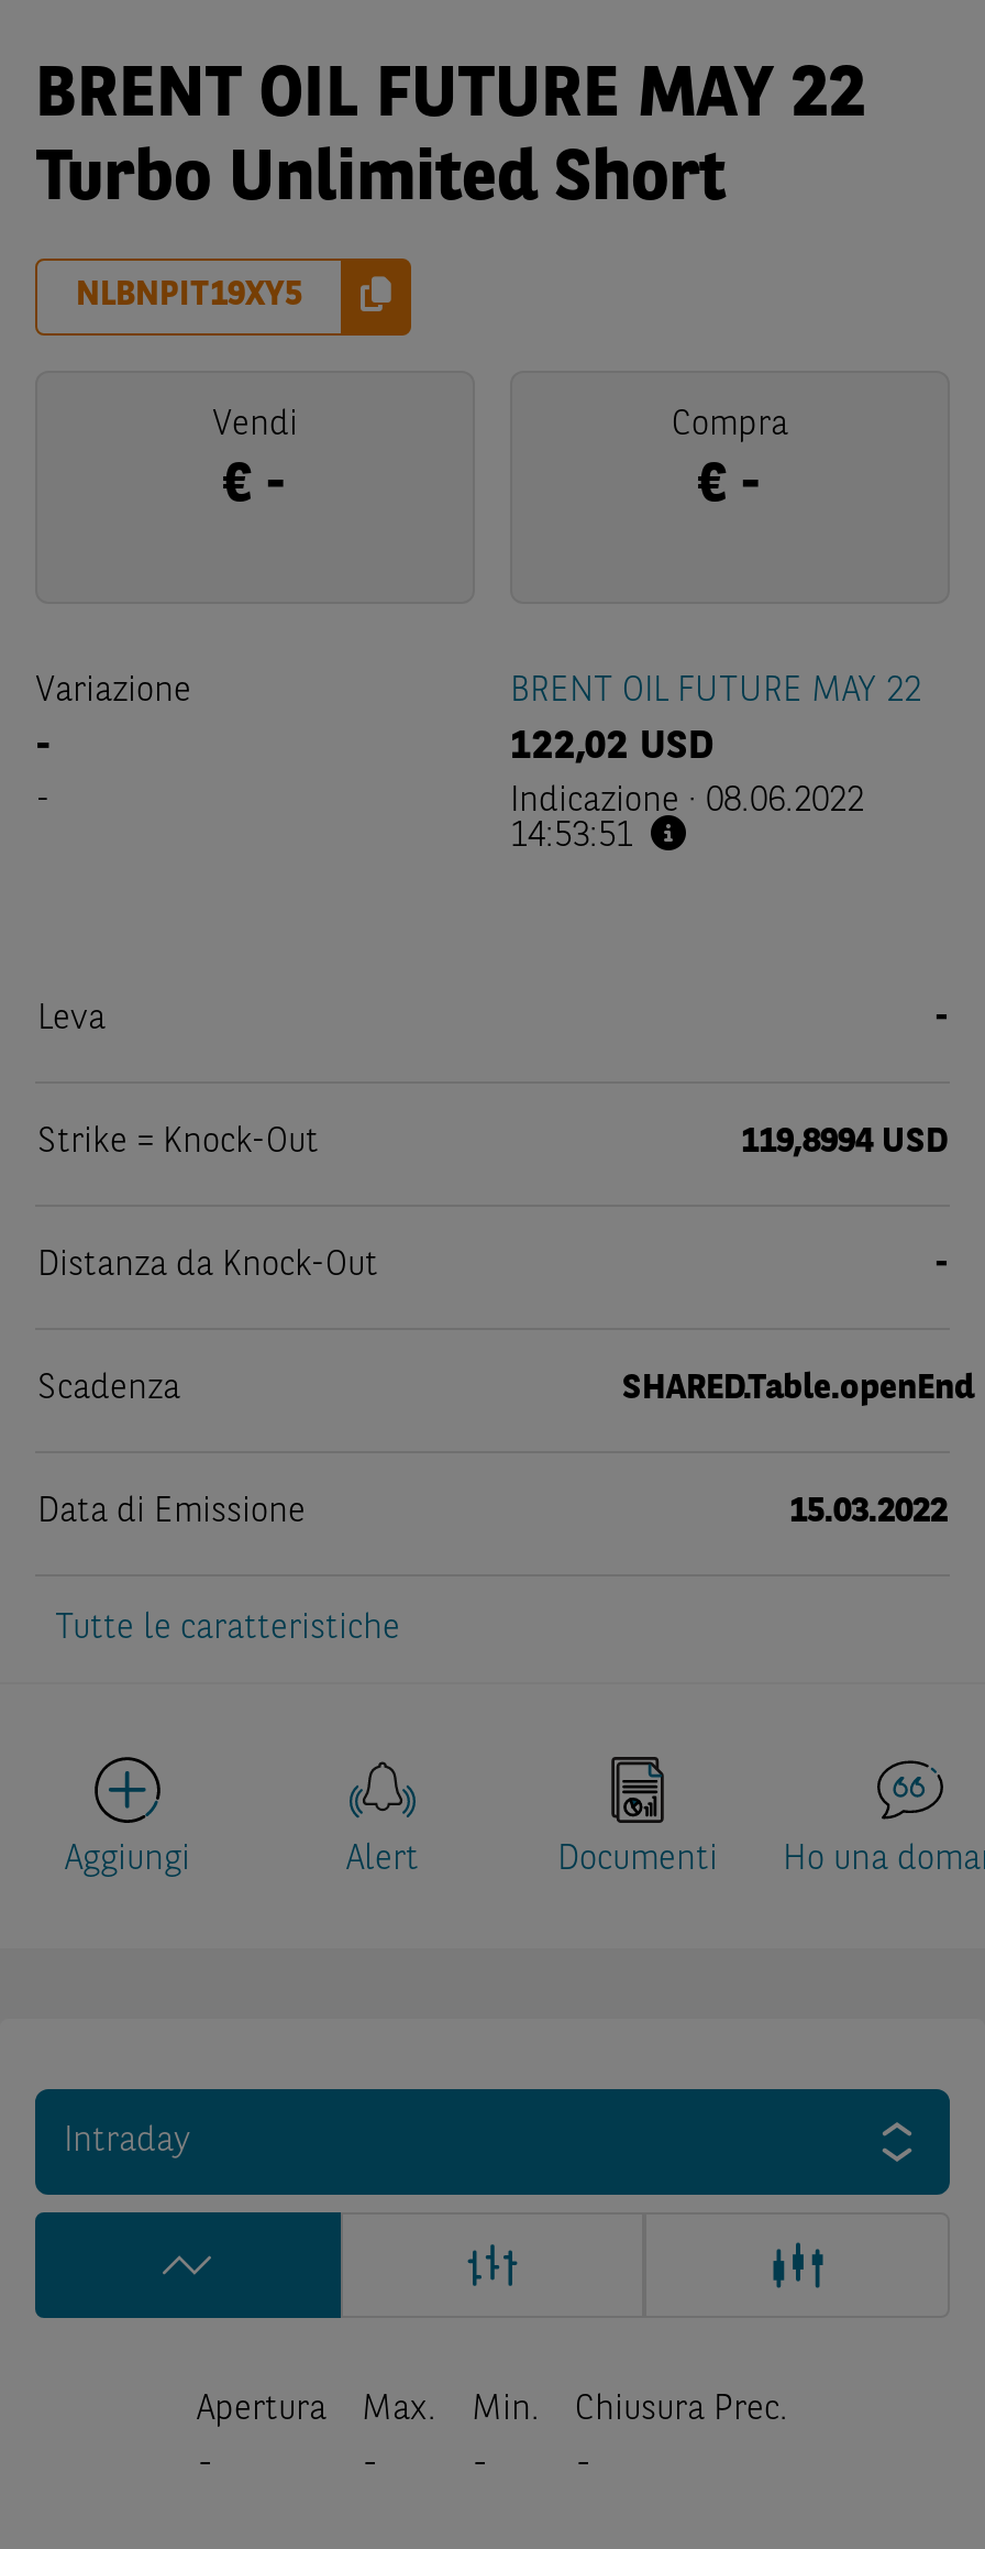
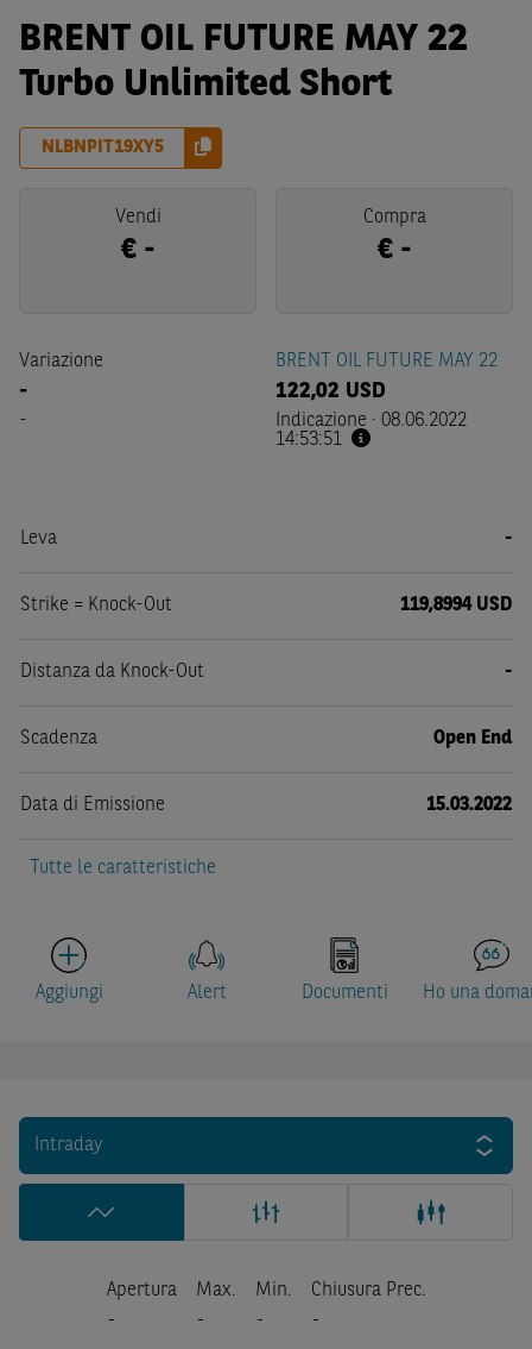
- SHARED.Table.openEnd
+ Open End
